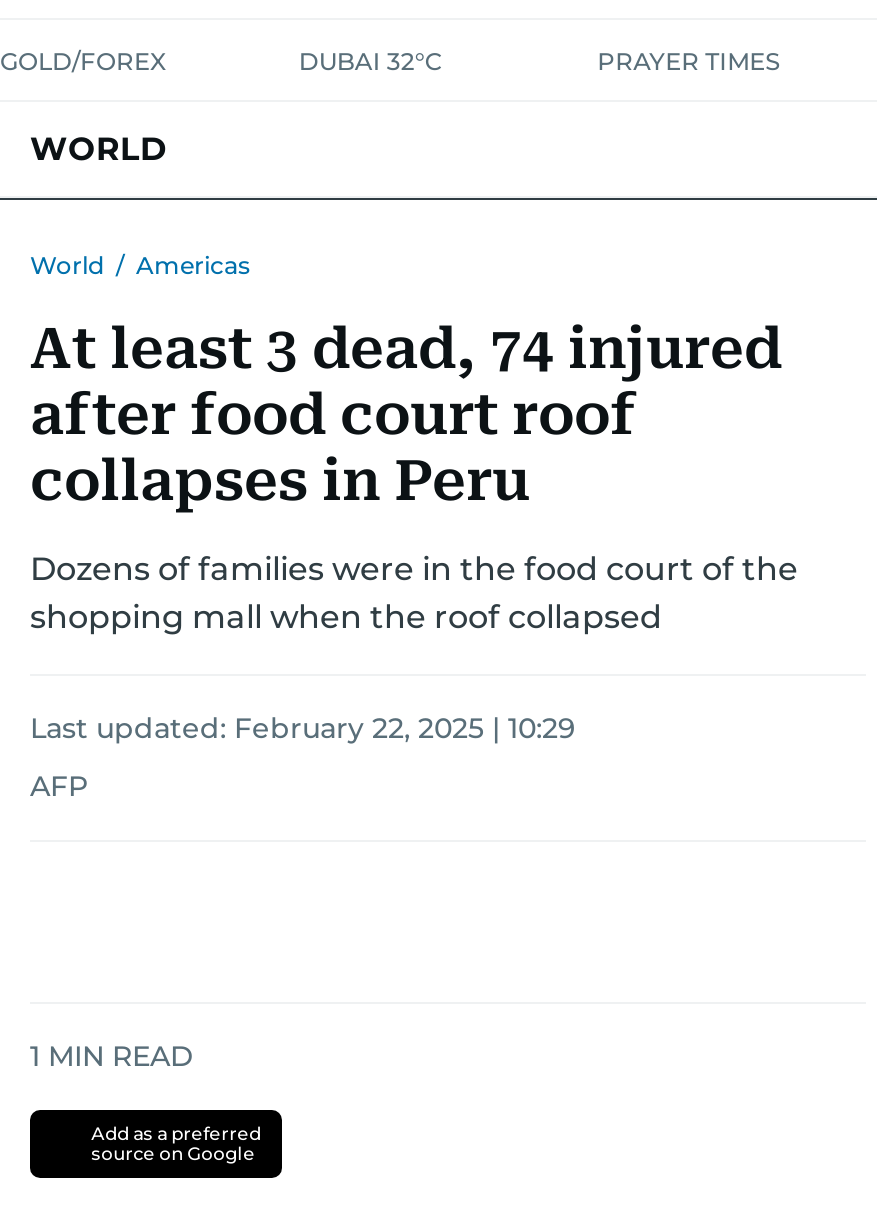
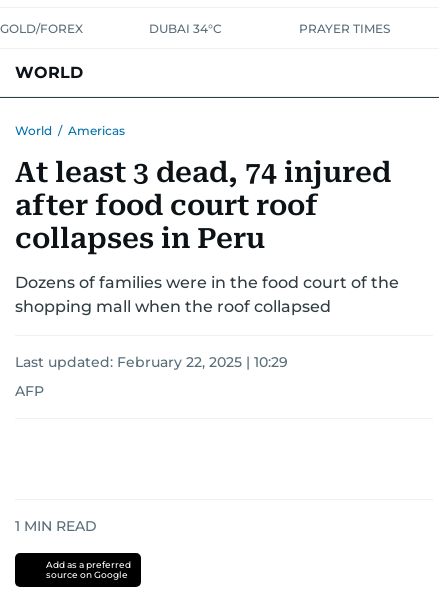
- DUBAI 32°C
+ DUBAI 34°C
